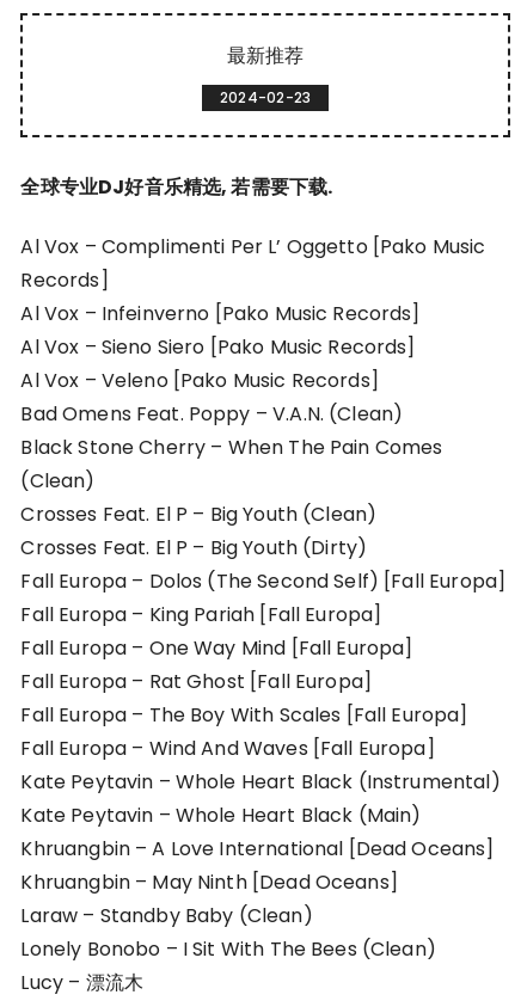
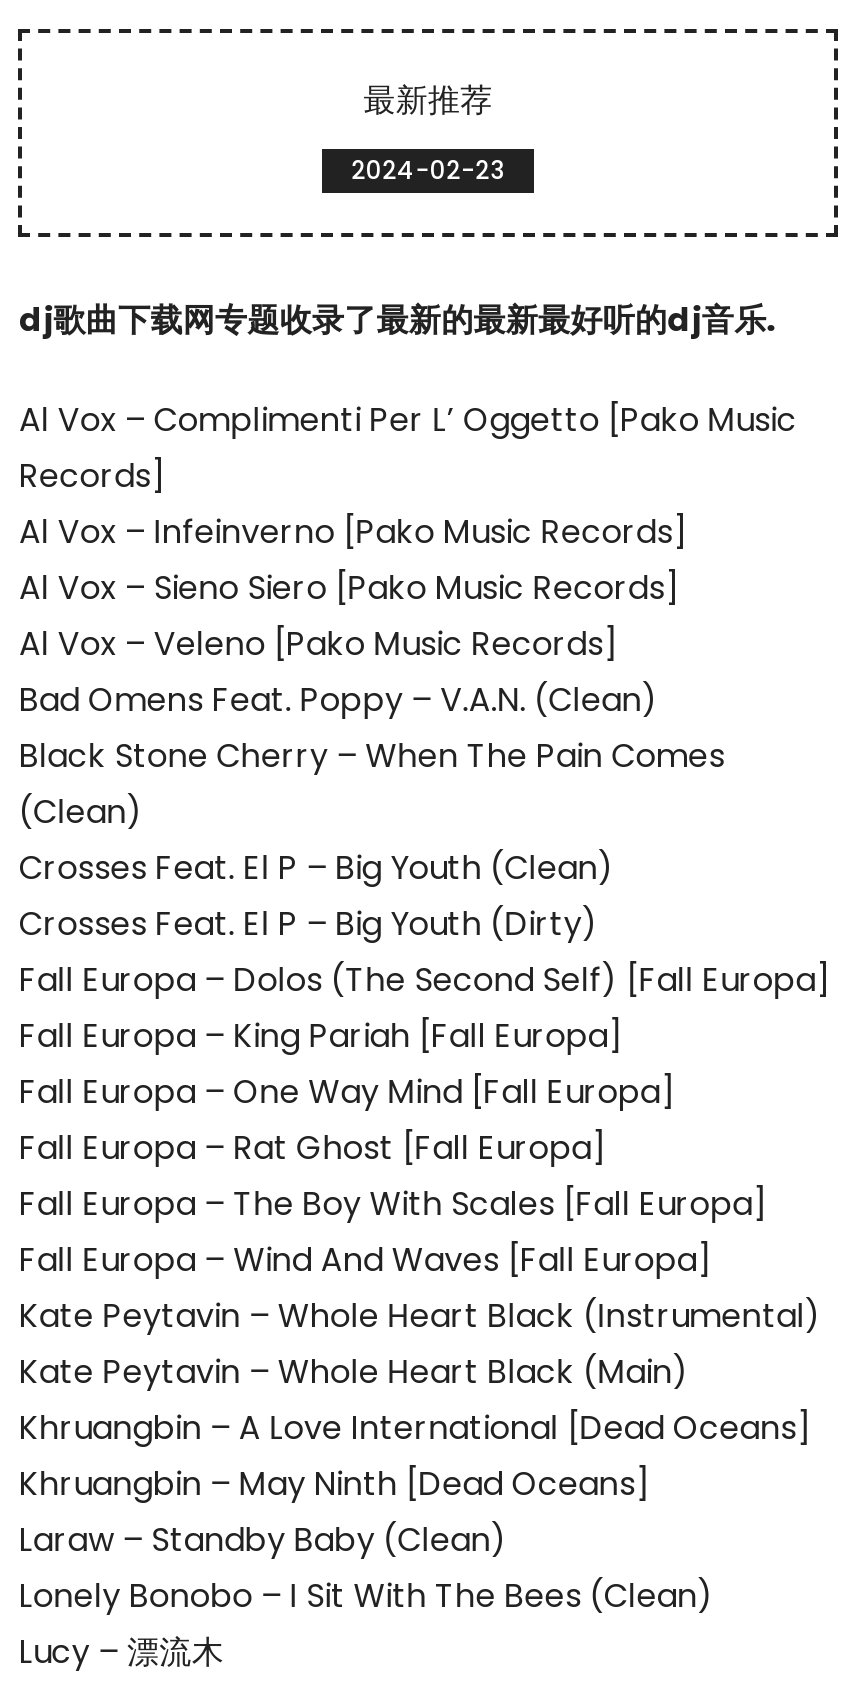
- 全球专业DJ好音乐精选, 若需要下载.
+ dj歌曲下载网专题收录了最新的最新最好听的dj音乐.
